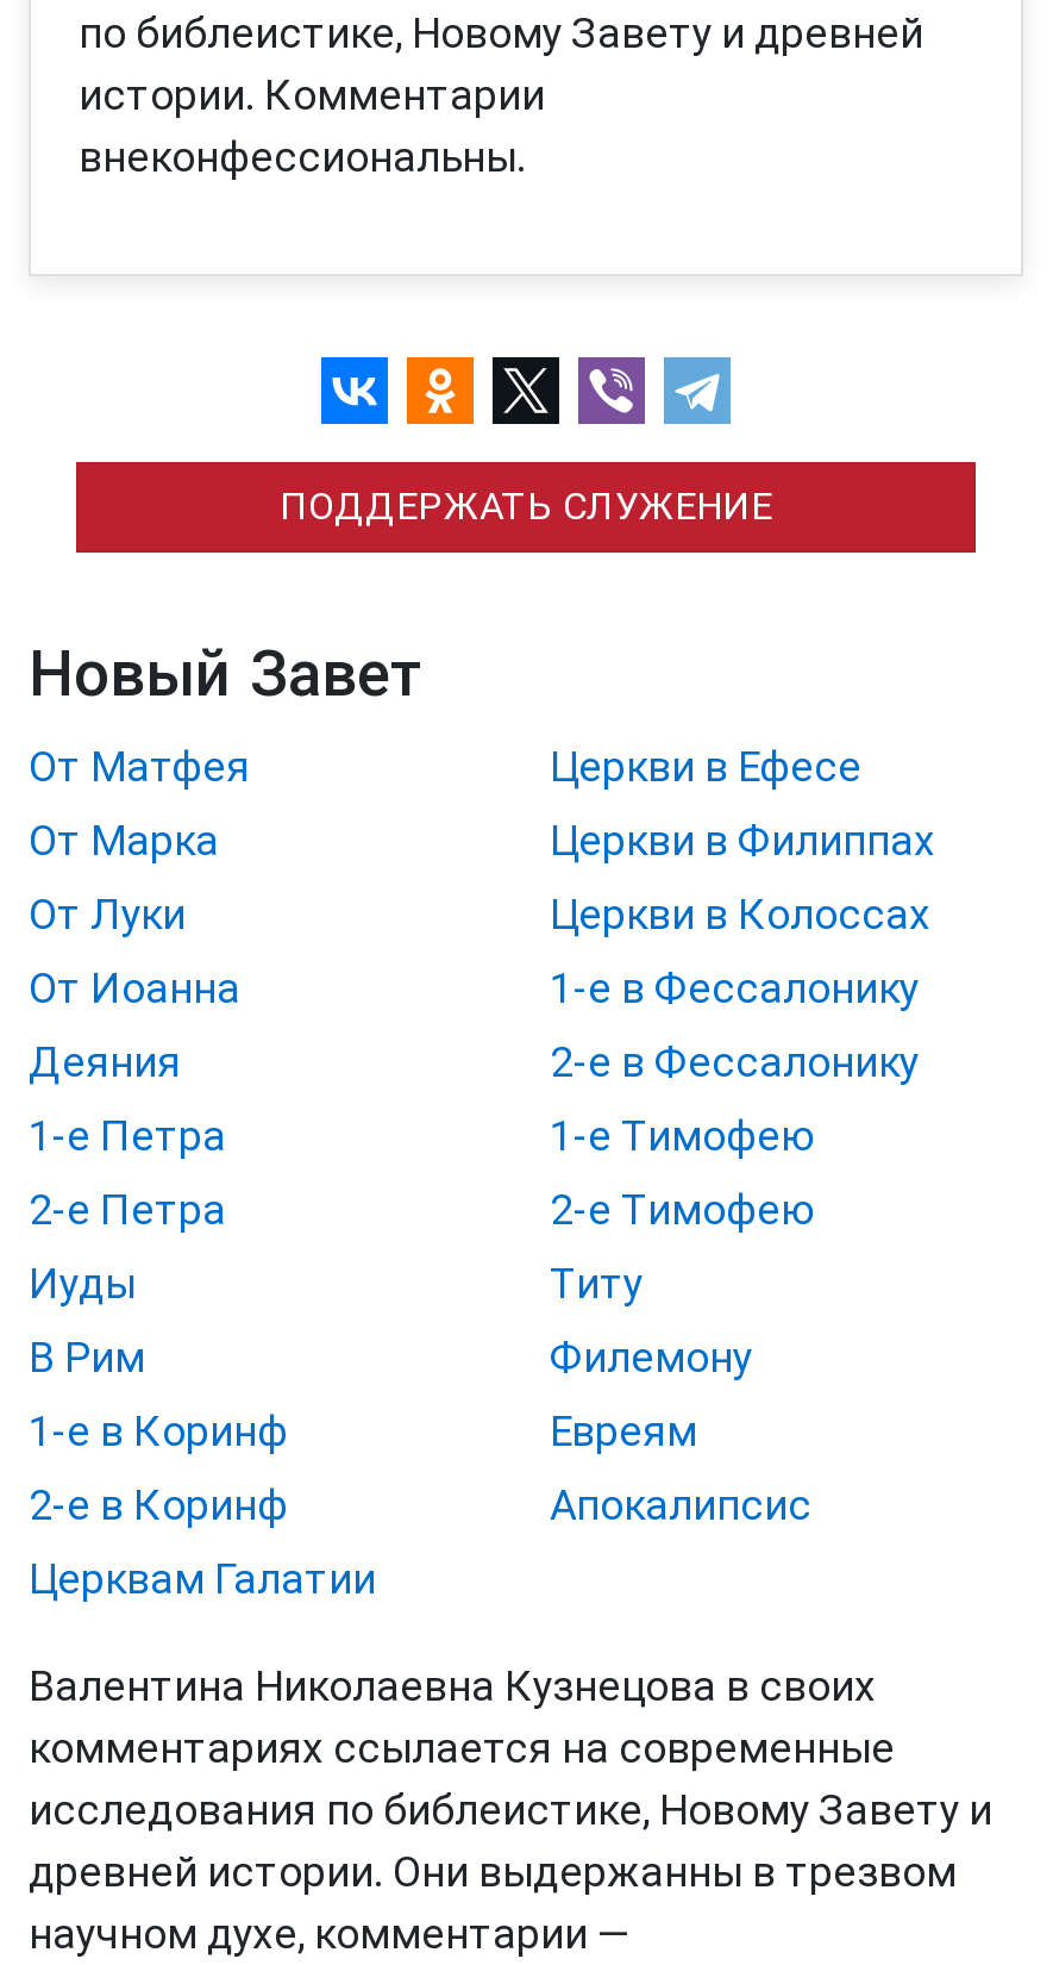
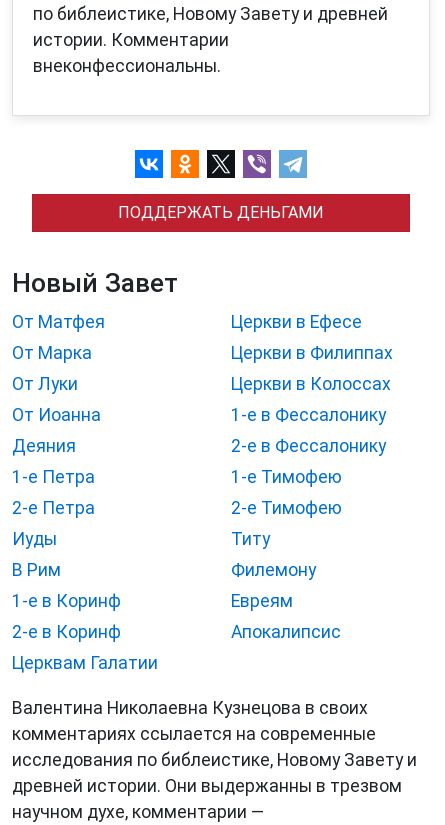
- ПОДДЕРЖАТЬ СЛУЖЕНИЕ
+ ПОДДЕРЖАТЬ ДЕНЬГАМИ
